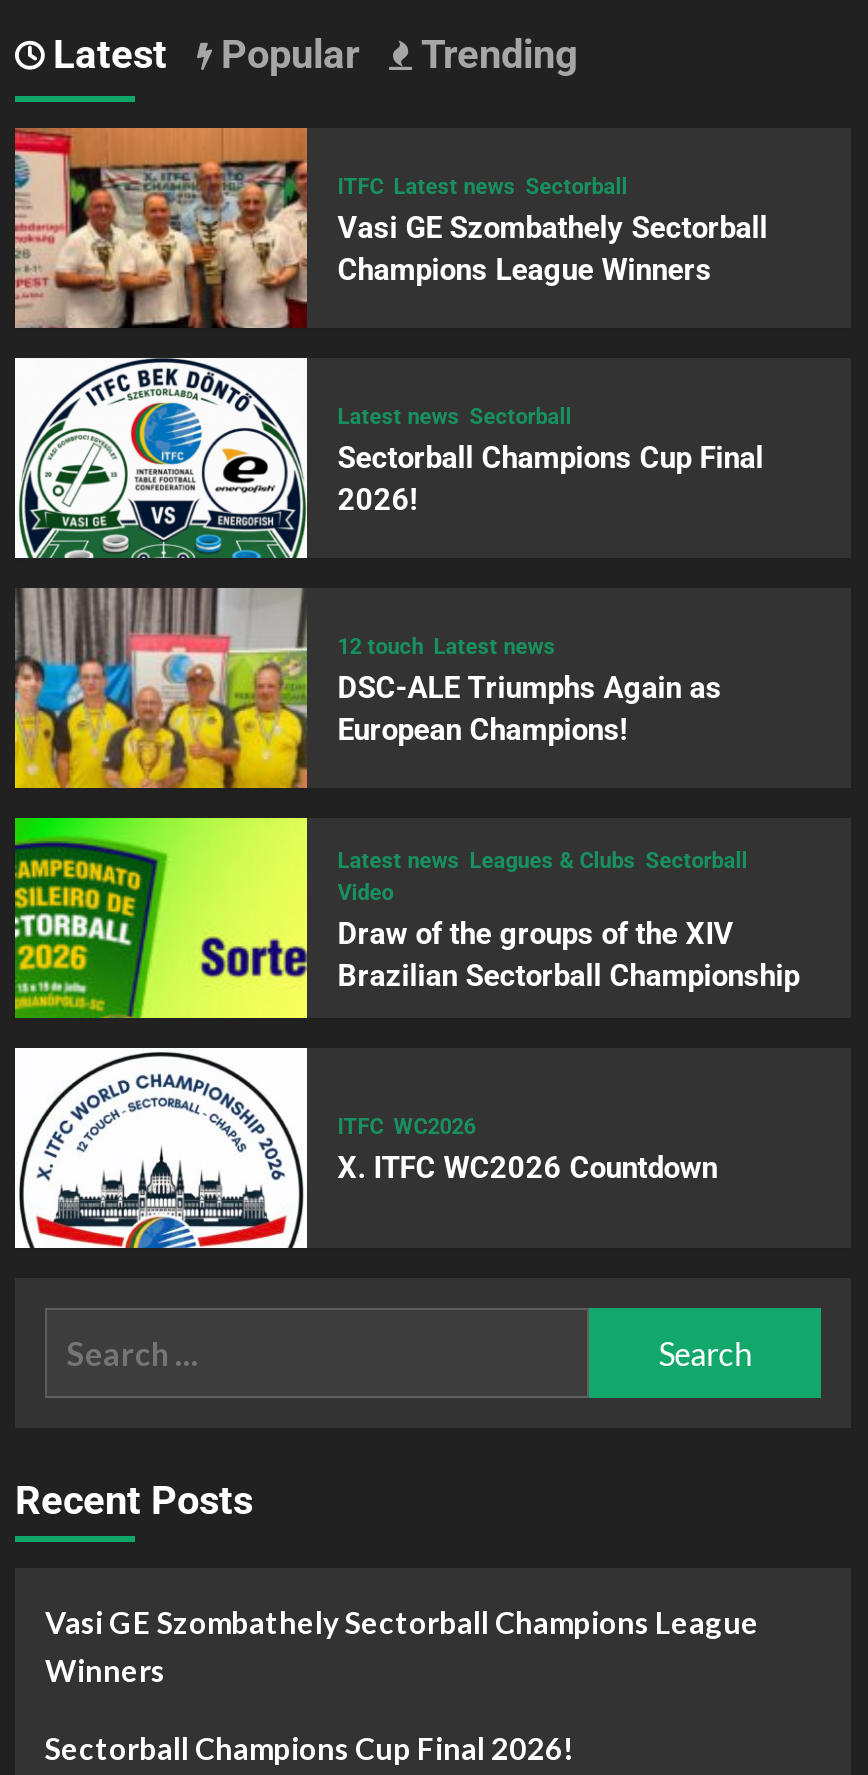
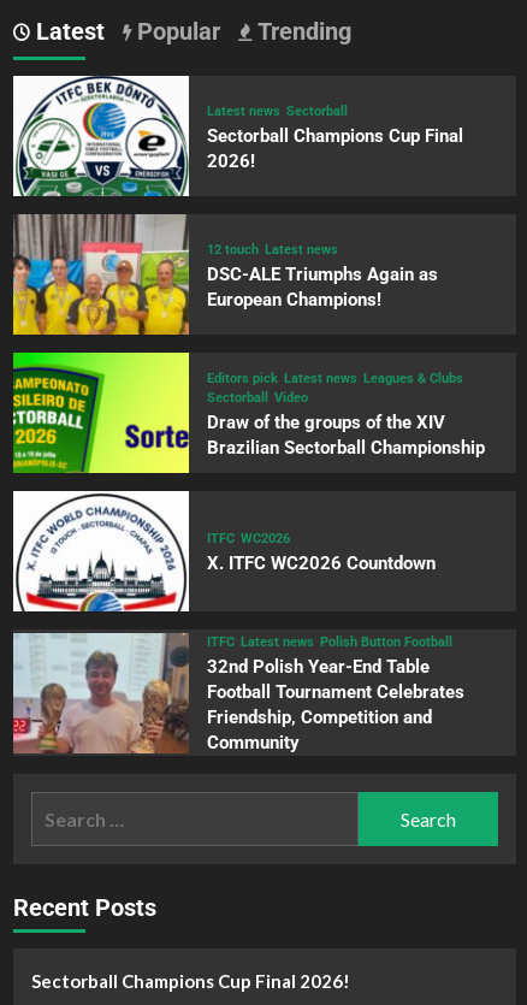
- [image]
- ITFC Latest news Sectorball
- Vasi GE Szombathely Sectorball
- Champions League Winners

moved up: [image] | Latest news Sectorball | Sectorball Champions Cup Final | 2026! | 12 touch Latest news | DSC-ALE Triumphs Again as | European Champions!

moved up: [image] | Draw of the groups of the XIV | Brazilian Sectorball Championship | ITFC WC2026 | X. ITFC WC2026 Countdown

- Latest news Leagues & Clubs Sectorball
- Video
+ Editors pick Latest news Leagues & Clubs
+ Sectorball Video

+ [image]
+ ITFC Latest news Polish Button Football
+ 32nd Polish Year-End Table
+ Football Tournament Celebrates
+ Friendship, Competition and
+ Community

- Vasi GE Szombathely Sectorball Champions League
- Winners
